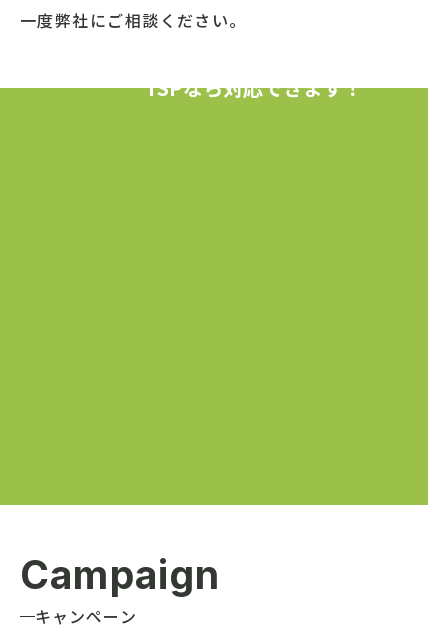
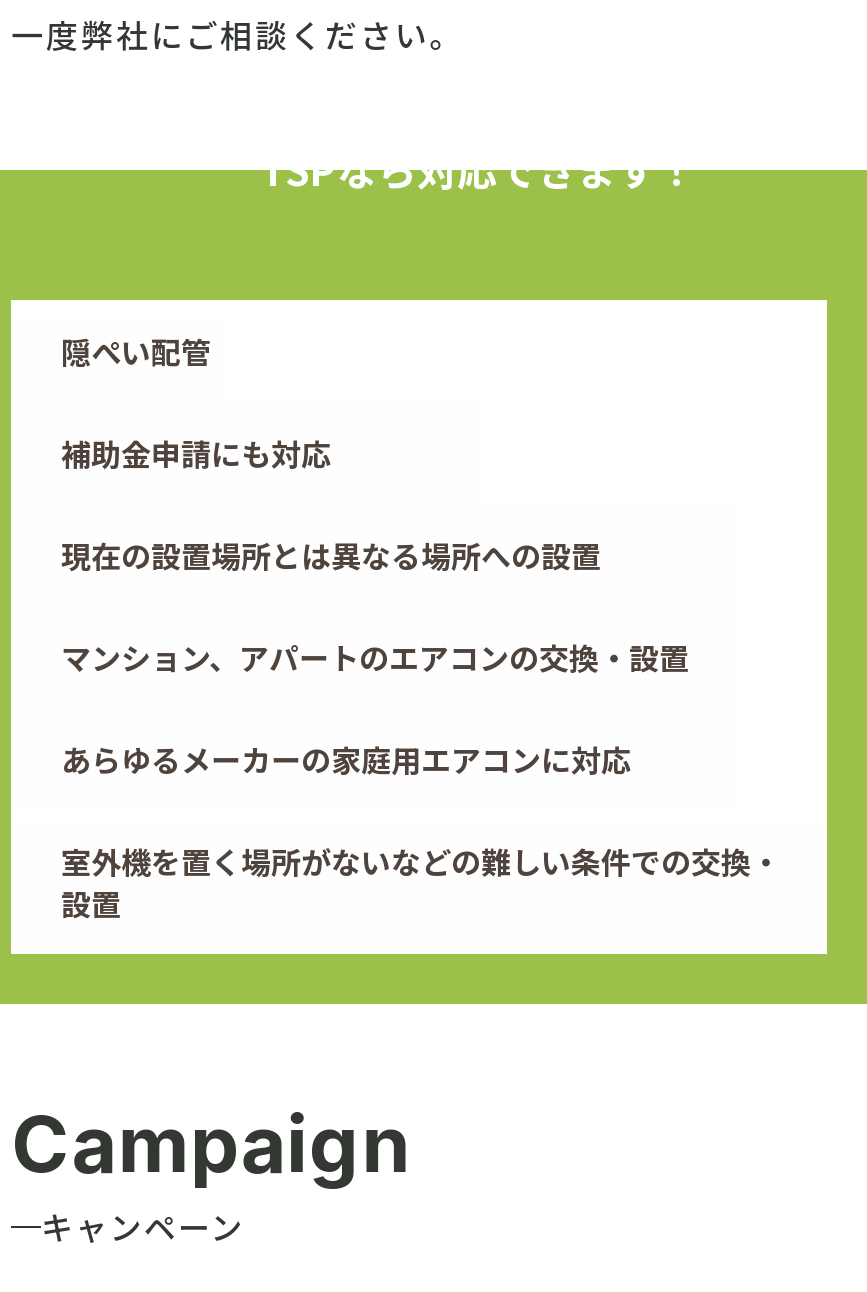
+ [image]

- Campaign
+ 隠ぺい配管
+ 補助金申請にも対応
+ 現在の設置場所とは異なる場所への設置
+ マンション、アパートのエアコンの交換・設置
+ あらゆるメーカーの家庭用エアコンに対応
+ 室外機を置く場所がないなどの難しい条件での交換・
+ 設置
+ Campaign
